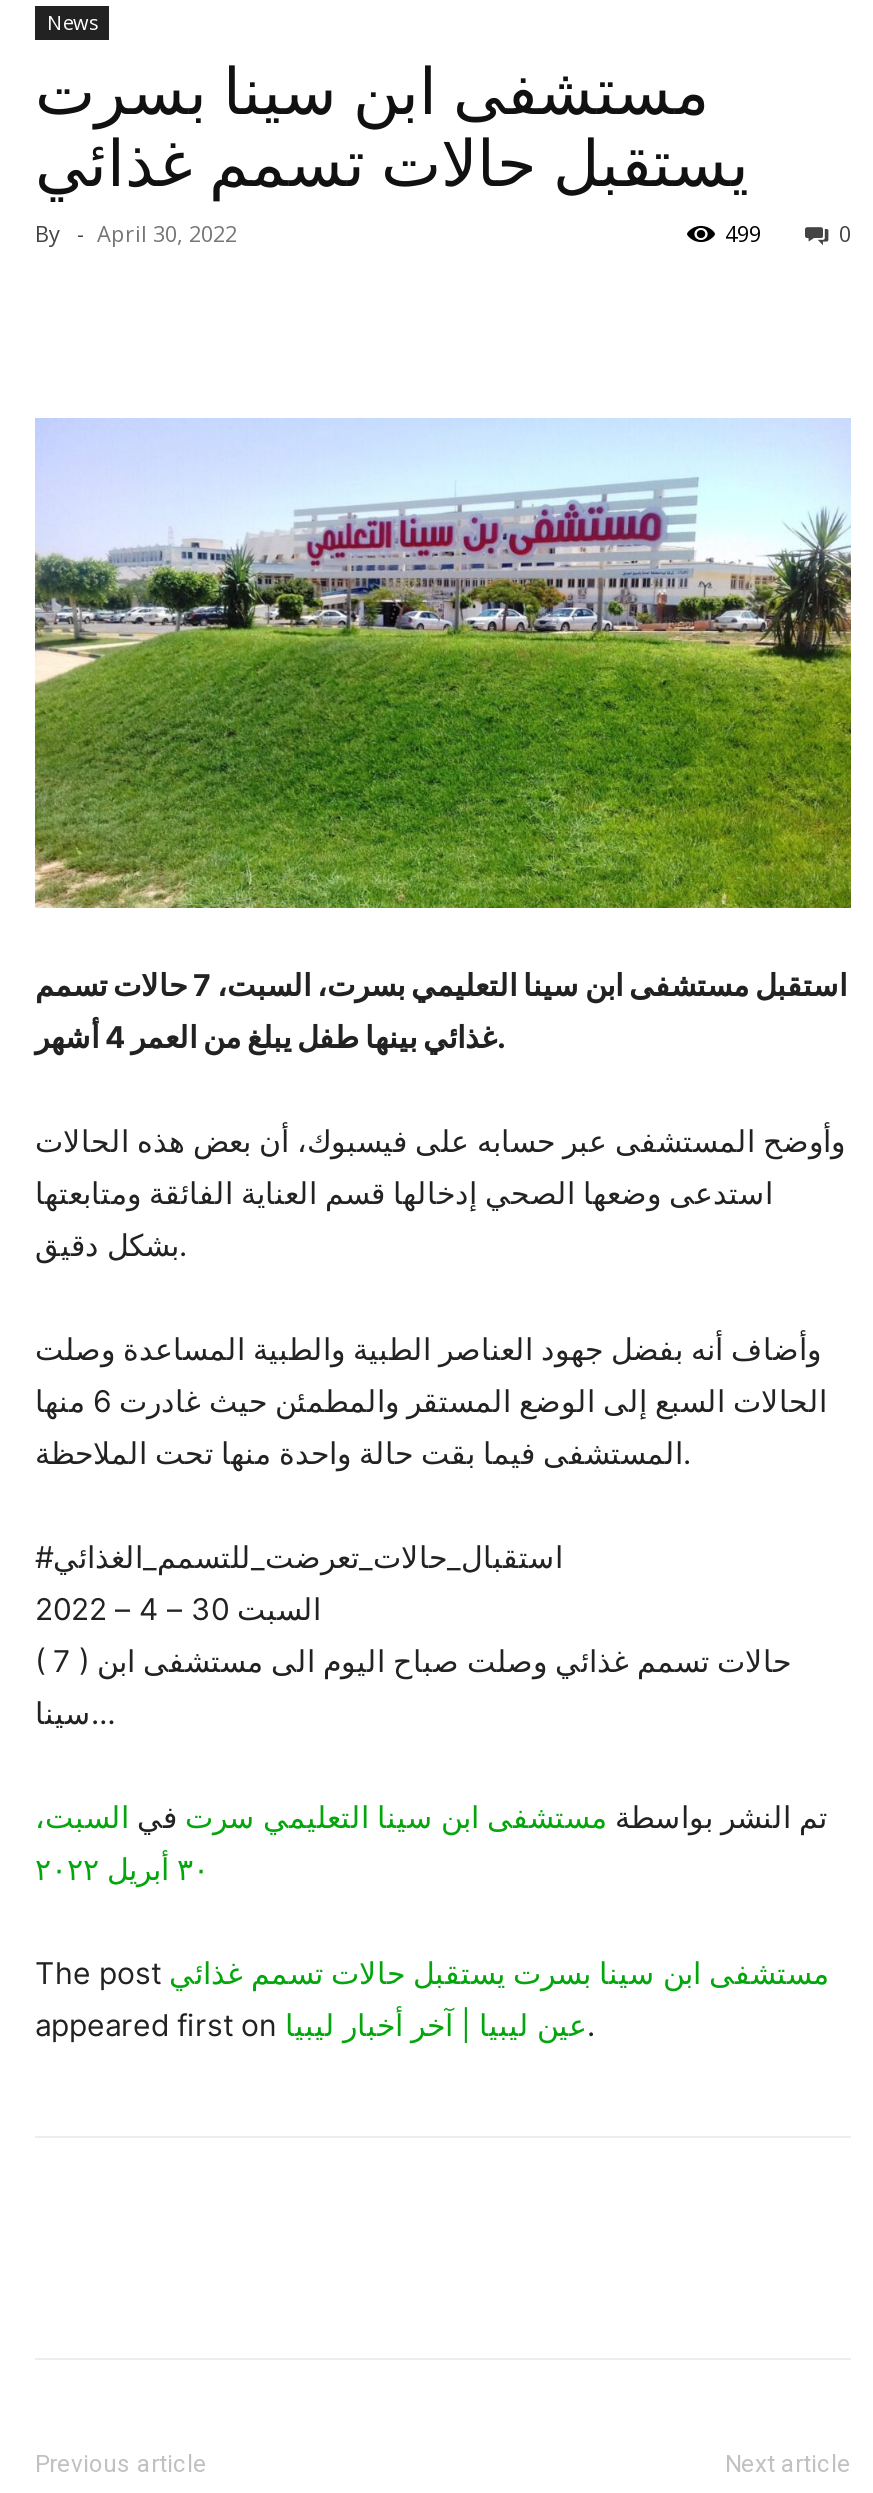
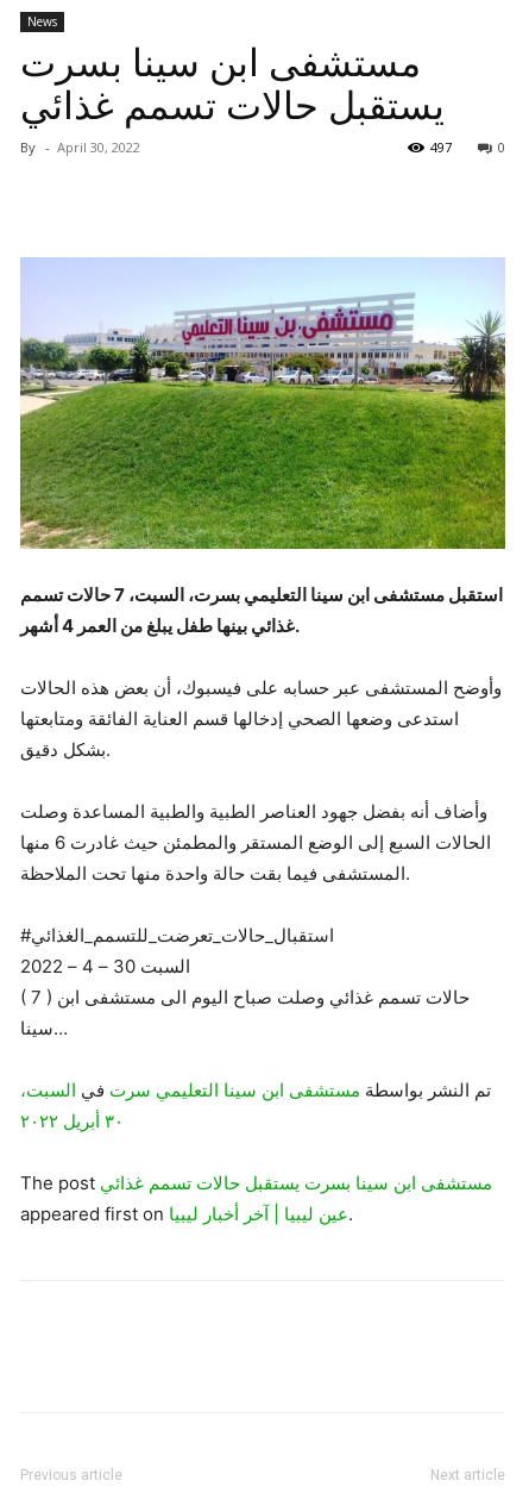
- 499
+ 497
